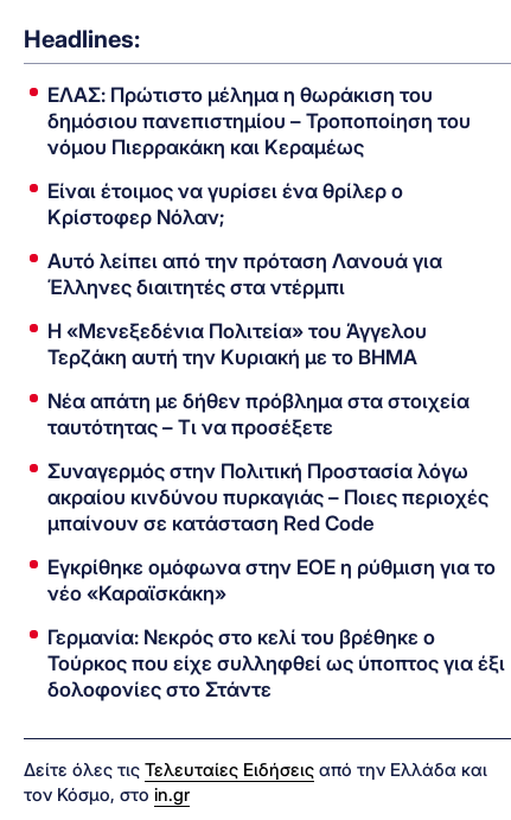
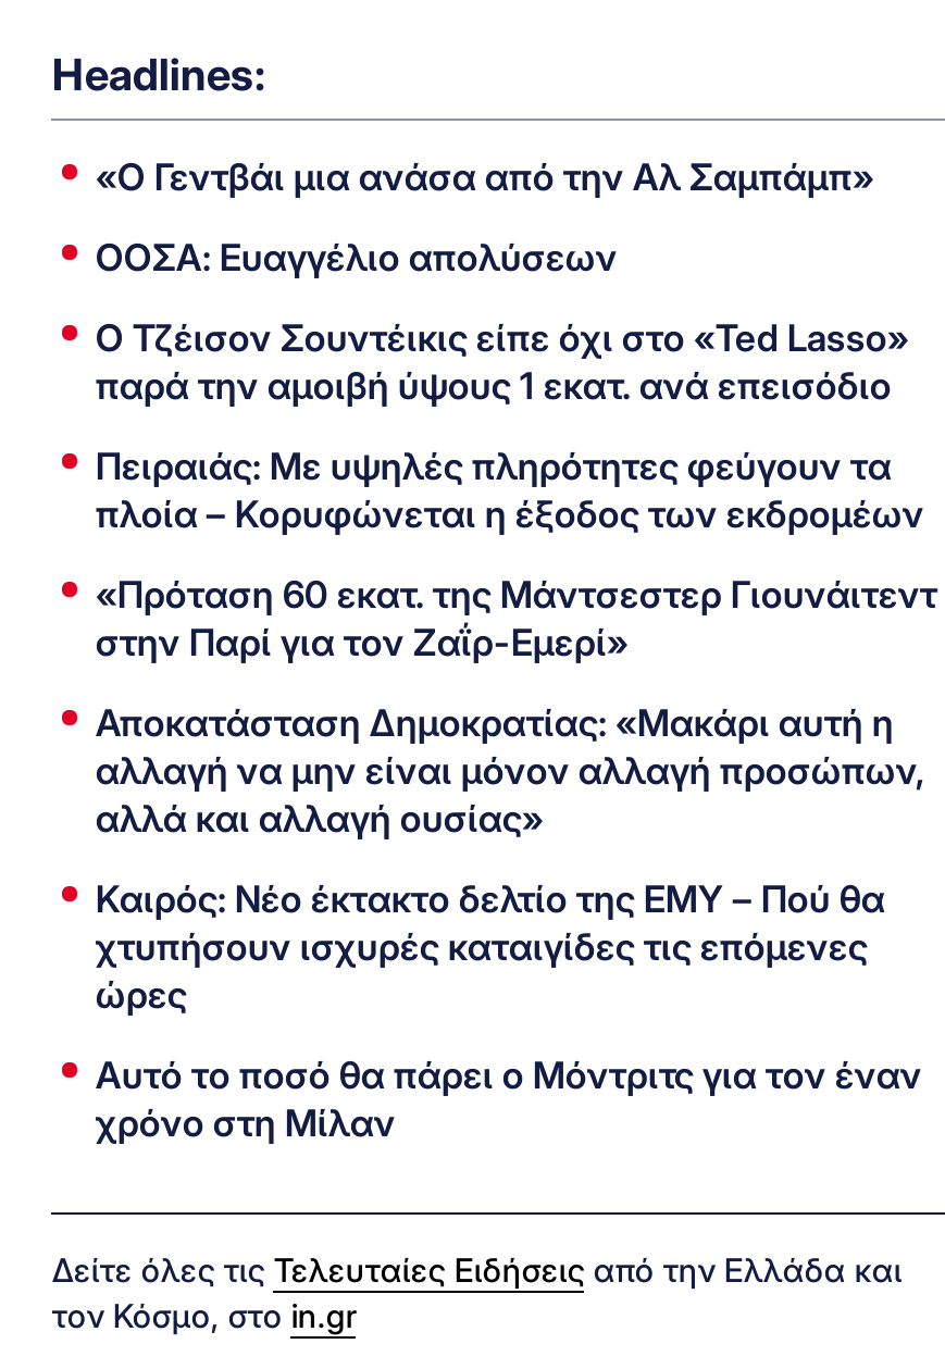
- ΕΛΑΣ: Πρώτιστο μέλημα η θωράκιση του
- δημόσιου πανεπιστημίου – Τροποποίηση του
- νόμου Πιερρακάκη και Κεραμέως
+ «Ο Γεντβάι μια ανάσα από την Αλ Σαμπάμπ»

- Είναι έτοιμος να γυρίσει ένα θρίλερ ο
- Κρίστοφερ Νόλαν;
+ ΟΟΣΑ: Ευαγγέλιο απολύσεων

- Αυτό λείπει από την πρόταση Λανουά για
- Έλληνες διαιτητές στα ντέρμπι
+ Ο Τζέισον Σουντέικις είπε όχι στο «Ted Lasso»
+ παρά την αμοιβή ύψους 1 εκατ. ανά επεισόδιο

- Η «Μενεξεδένια Πολιτεία» του Άγγελου
- Τερζάκη αυτή την Κυριακή με το ΒΗΜΑ
+ Πειραιάς: Με υψηλές πληρότητες φεύγουν τα
+ πλοία – Κορυφώνεται η έξοδος των εκδρομέων

- Νέα απάτη με δήθεν πρόβλημα στα στοιχεία
- ταυτότητας – Τι να προσέξετε
+ «Πρόταση 60 εκατ. της Μάντσεστερ Γιουνάιτεντ
+ στην Παρί για τον Ζαΐρ-Εμερί»

- Συναγερμός στην Πολιτική Προστασία λόγω
- ακραίου κινδύνου πυρκαγιάς – Ποιες περιοχές
- μπαίνουν σε κατάσταση Red Code
+ Αποκατάσταση Δημοκρατίας: «Μακάρι αυτή η
+ αλλαγή να μην είναι μόνον αλλαγή προσώπων,
+ αλλά και αλλαγή ουσίας»

- Εγκρίθηκε ομόφωνα στην ΕΟΕ η ρύθμιση για το
- νέο «Καραϊσκάκη»
+ Καιρός: Νέο έκτακτο δελτίο της ΕΜΥ – Πού θα
+ χτυπήσουν ισχυρές καταιγίδες τις επόμενες
+ ώρες

- Γερμανία: Νεκρός στο κελί του βρέθηκε ο
- Τούρκος που είχε συλληφθεί ως ύποπτος για έξι
- δολοφονίες στο Στάντε
+ Αυτό το ποσό θα πάρει ο Μόντριτς για τον έναν
+ χρόνο στη Μίλαν
